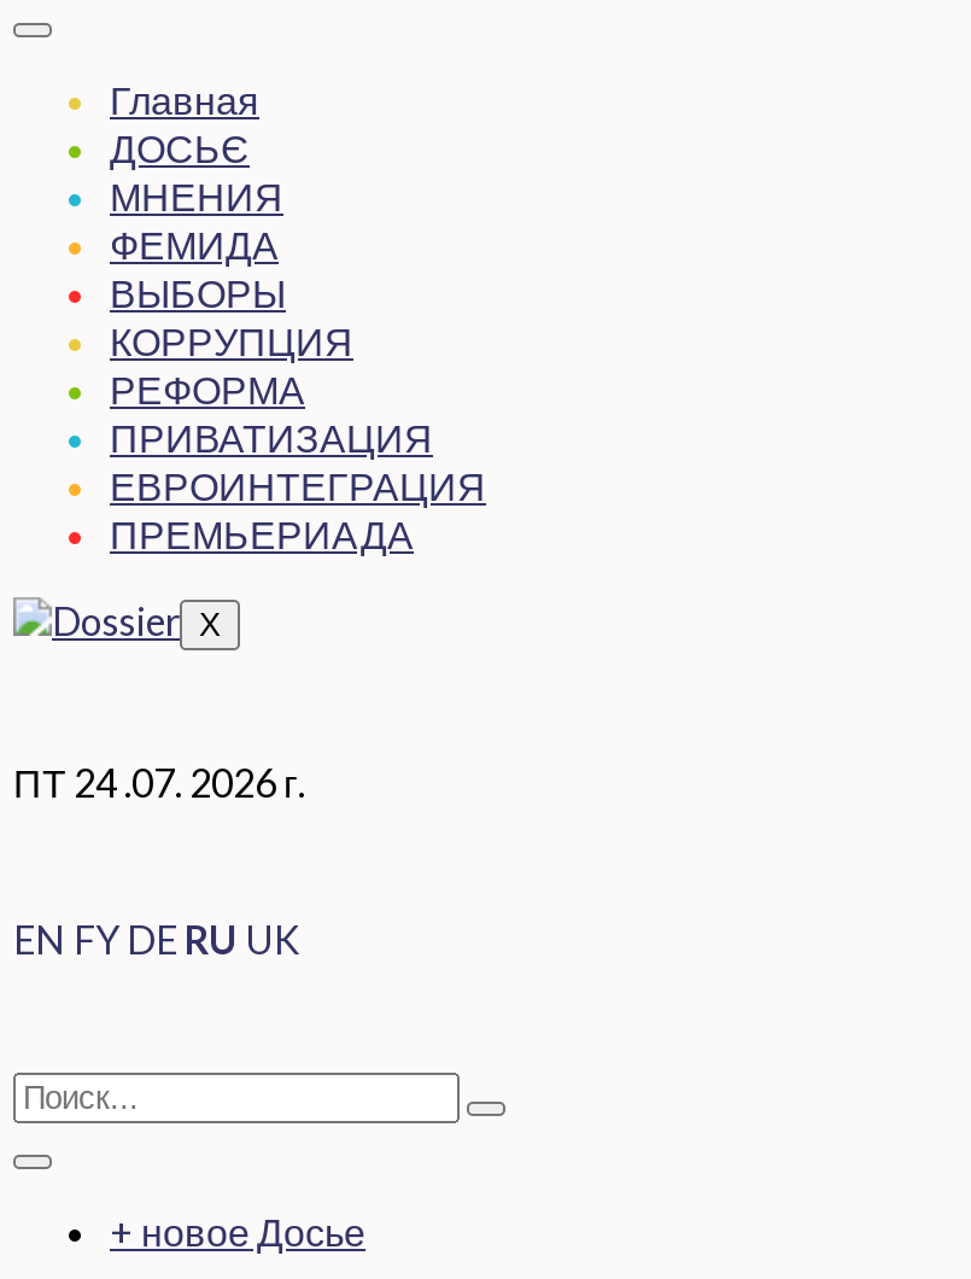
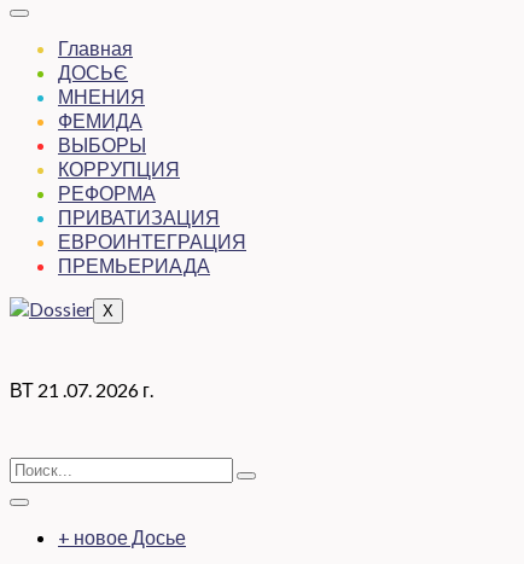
- ПТ 24 .07. 2026 г.
- EN FY DE RU UK
+ ВТ 21 .07. 2026 г.
